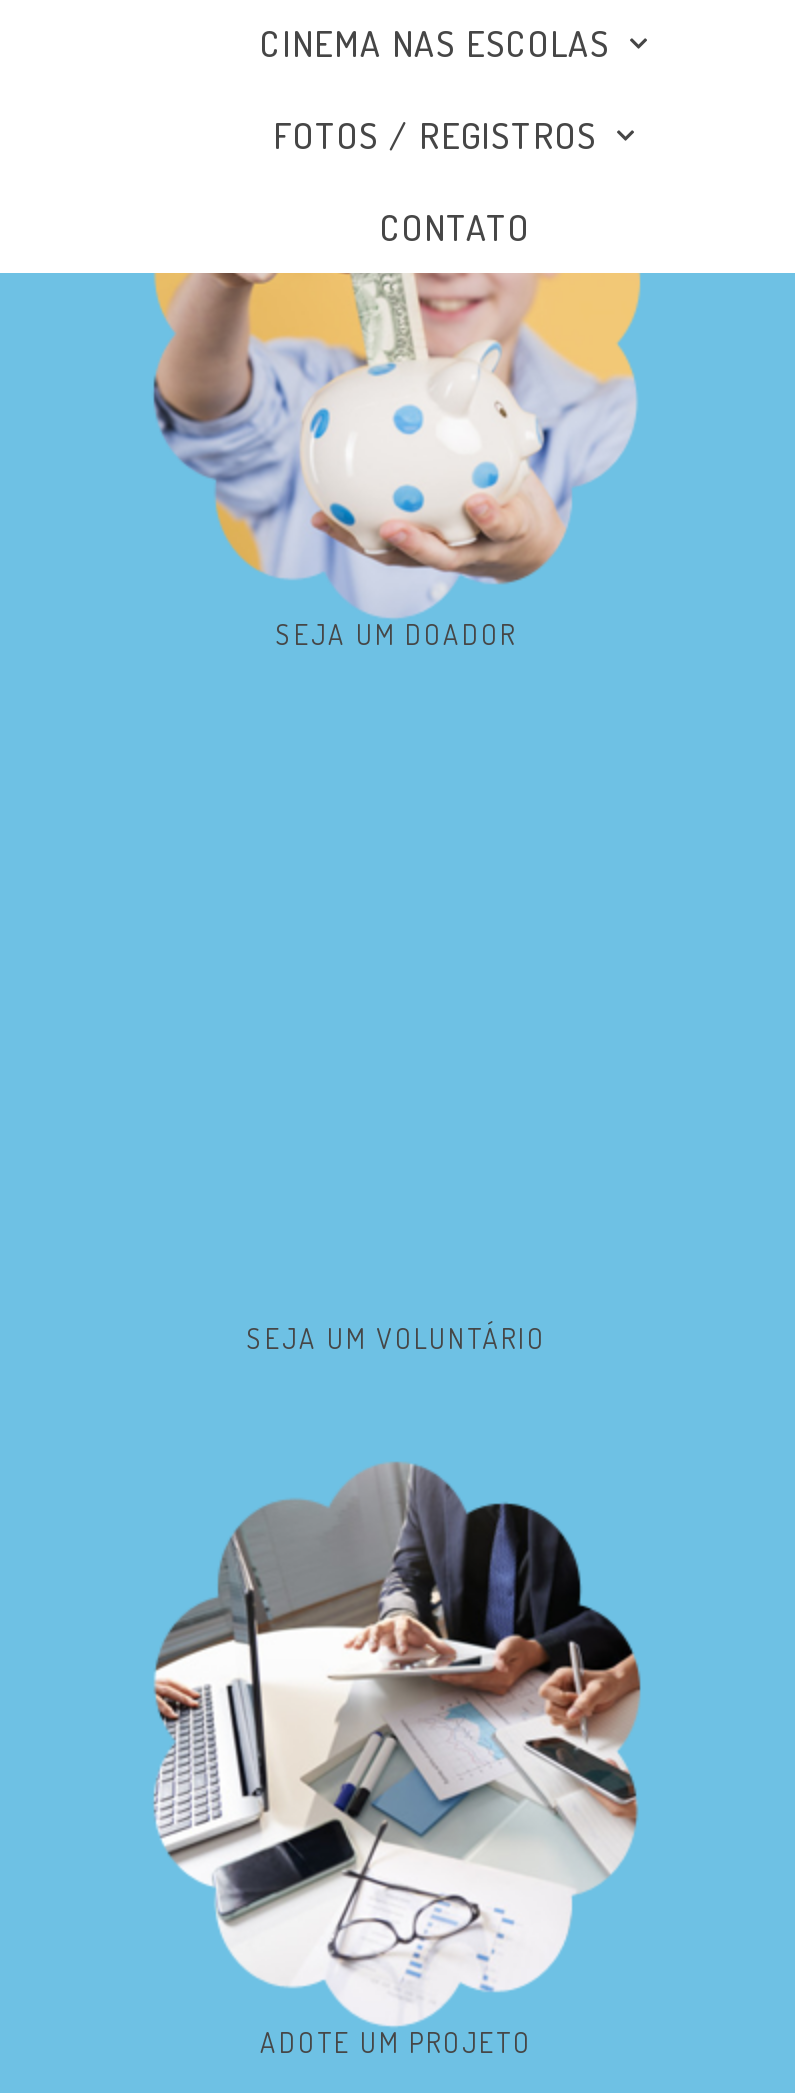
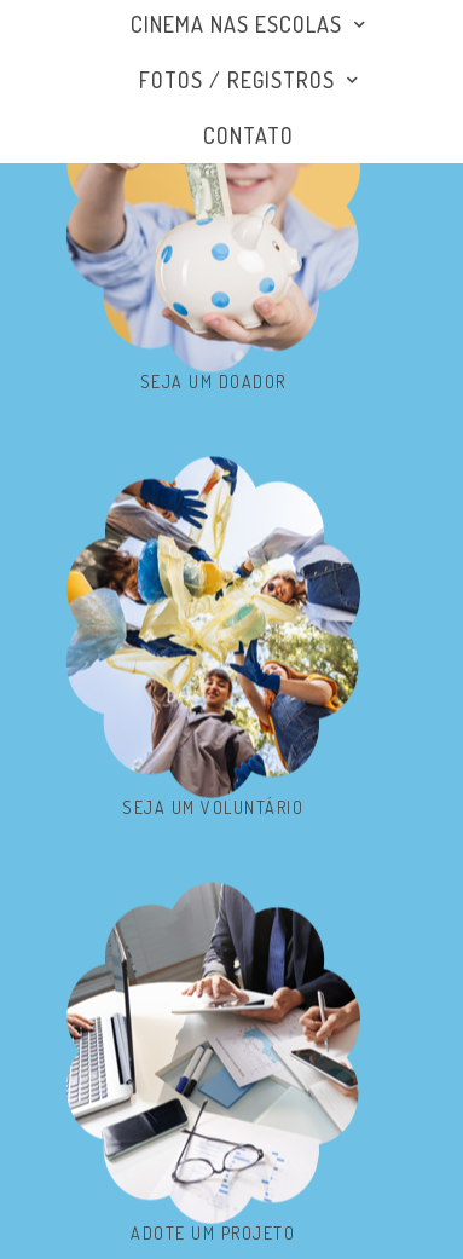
+ [image]
